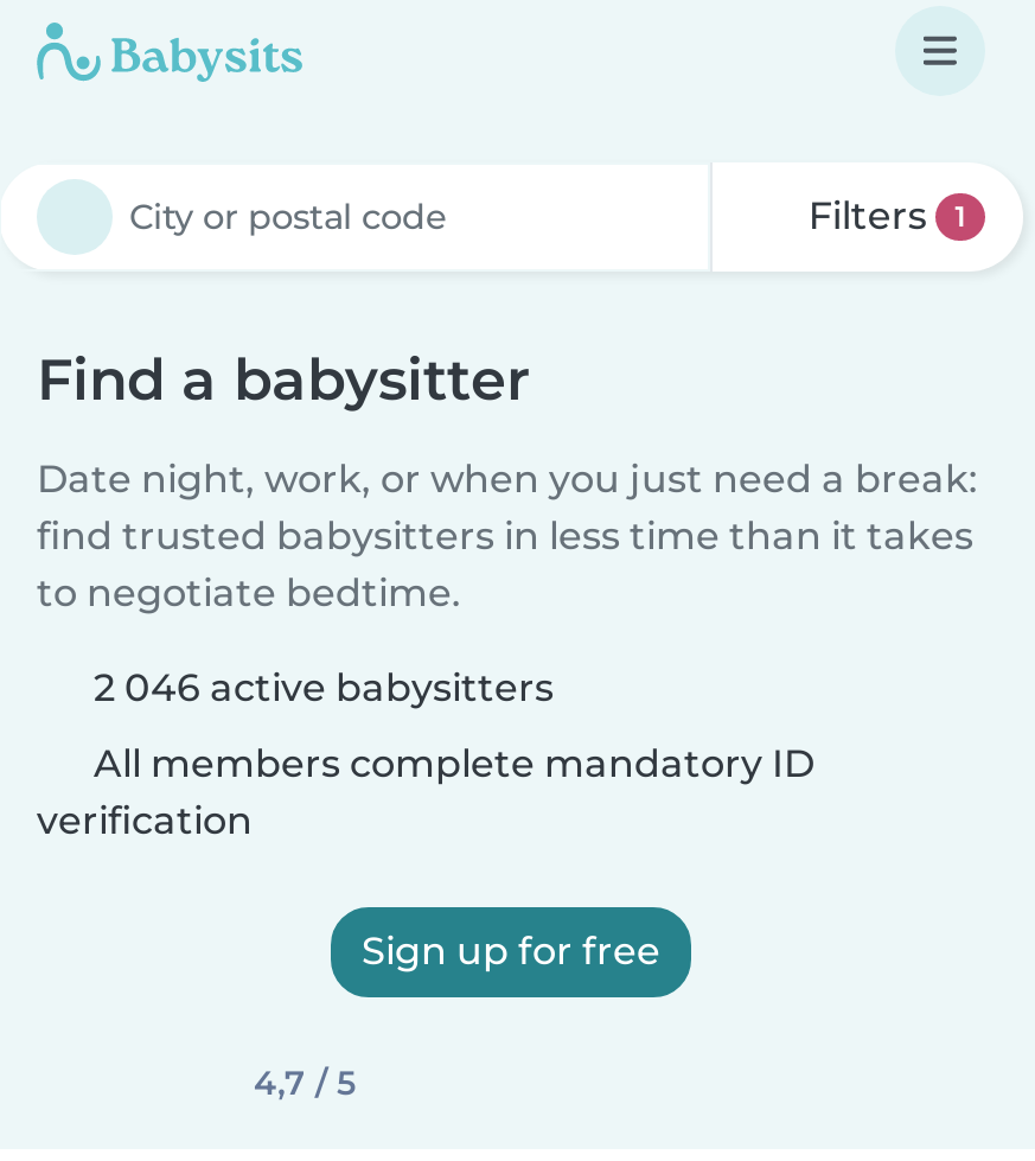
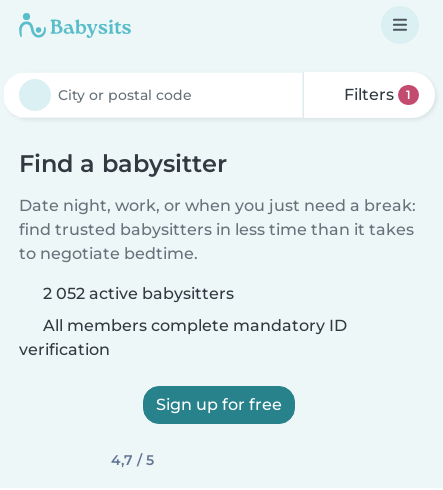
- 2 046 active babysitters
+ 2 052 active babysitters
